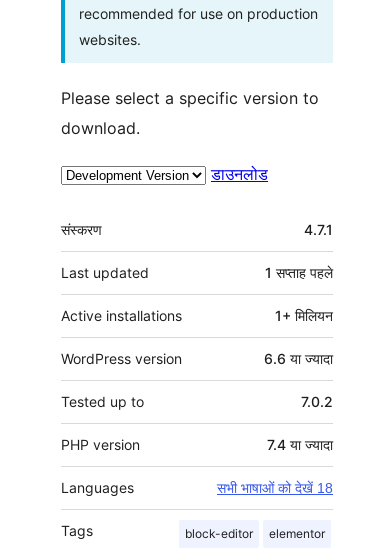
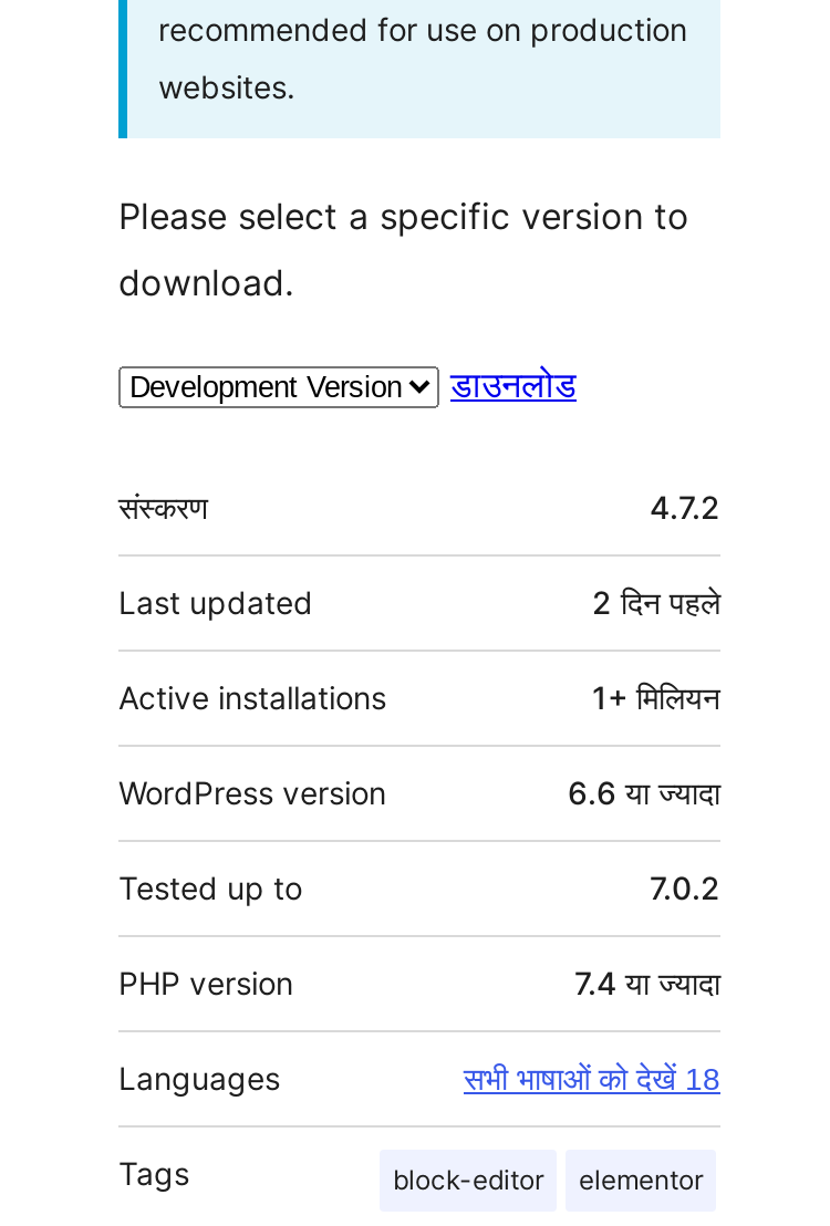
- 4.7.1
+ 4.7.2

- 1 सप्ताह पहले
+ 2 दिन पहले
